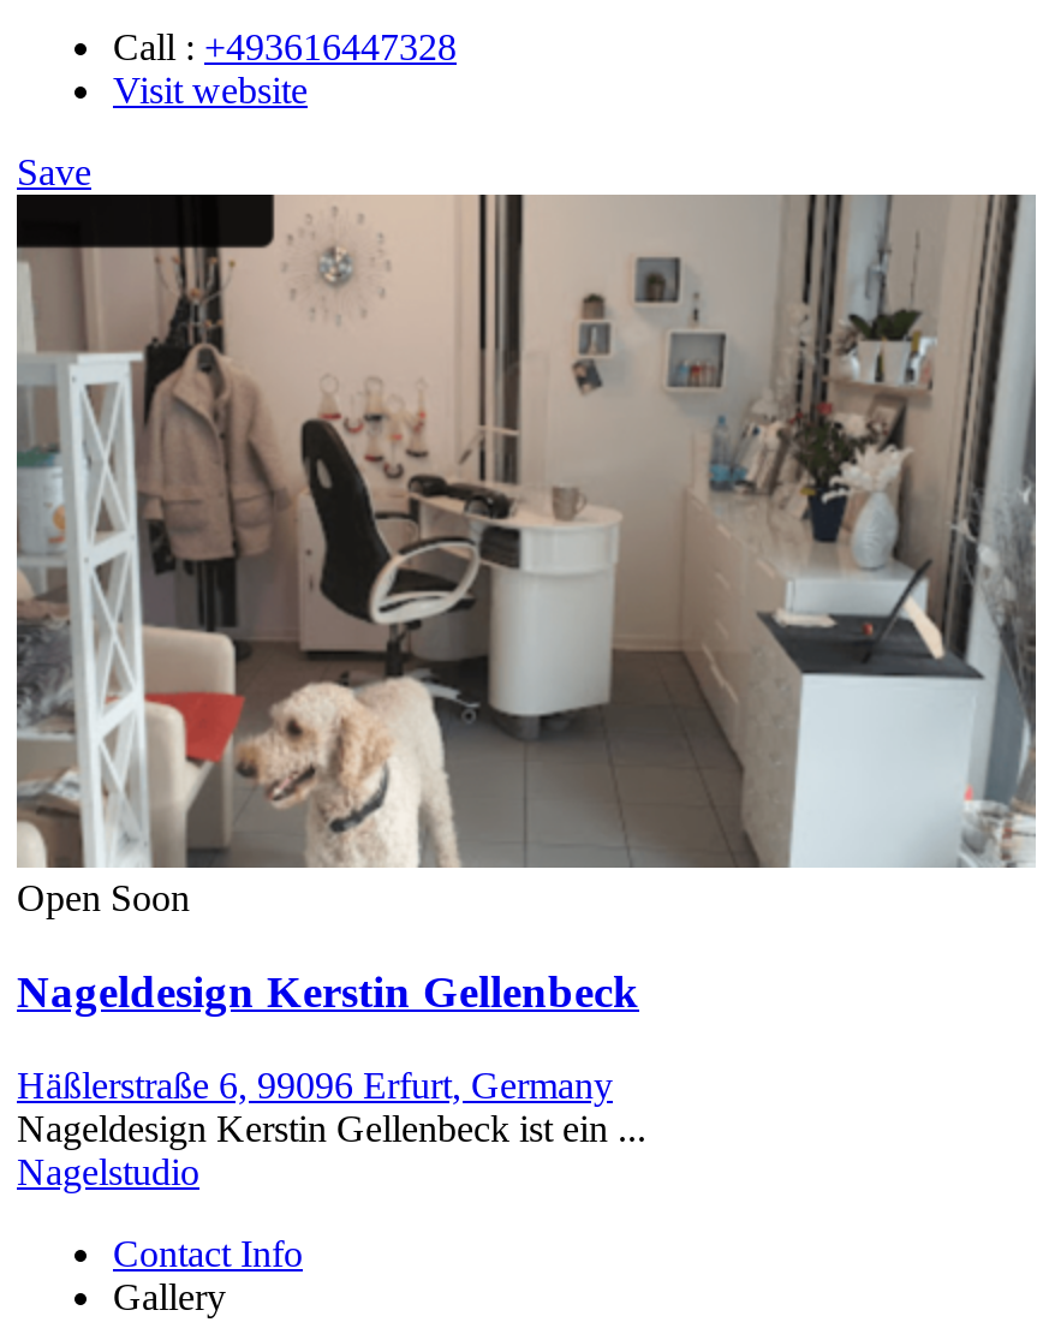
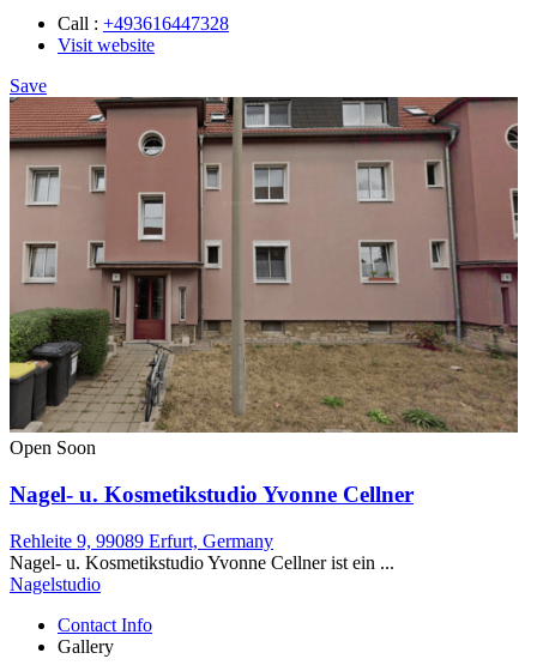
- [image]
+ [image]

- Nageldesign Kerstin Gellenbeck
+ Nagel- u. Kosmetikstudio Yvonne Cellner

- Häßlerstraße 6, 99096 Erfurt, Germany
- Nageldesign Kerstin Gellenbeck ist ein ...
+ Rehleite 9, 99089 Erfurt, Germany
+ Nagel- u. Kosmetikstudio Yvonne Cellner ist ein ...
